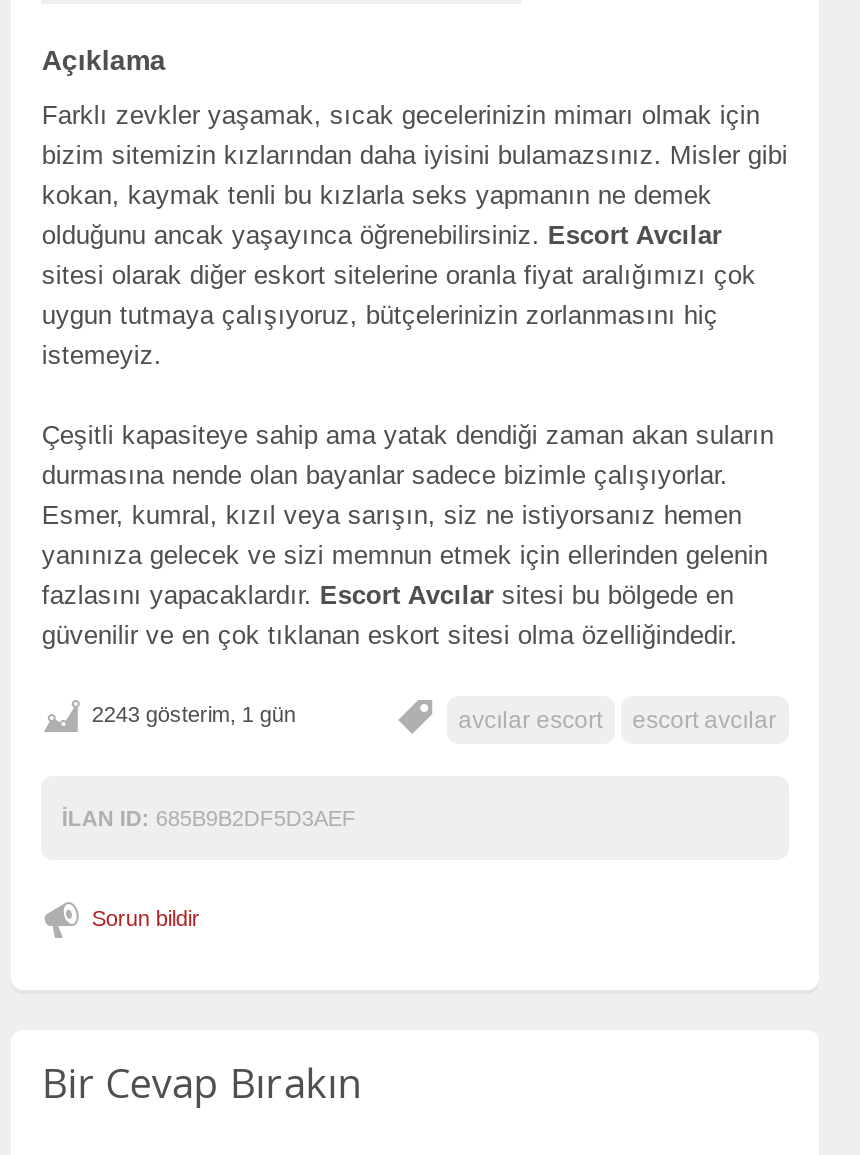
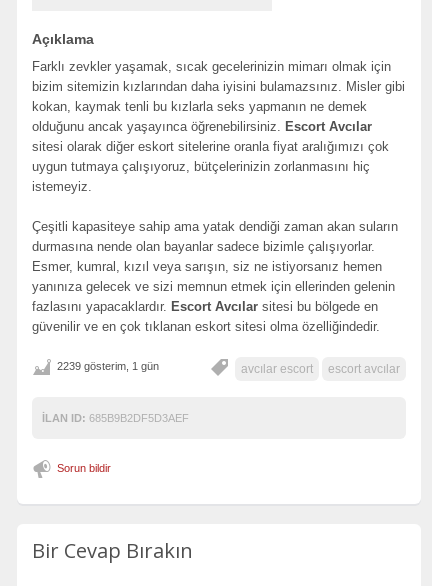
- 2243 gösterim, 1 gün
+ 2239 gösterim, 1 gün
